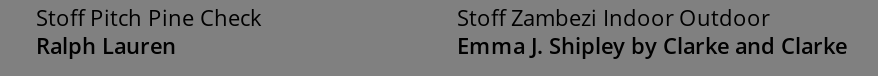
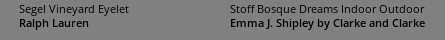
- Stoff Pitch Pine Check
+ Segel Vineyard Eyelet

- Stoff Zambezi Indoor Outdoor
+ Stoff Bosque Dreams Indoor Outdoor
